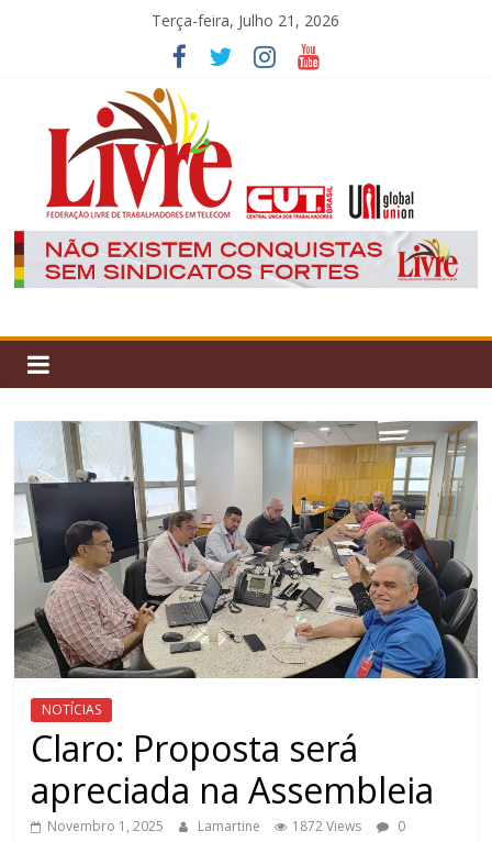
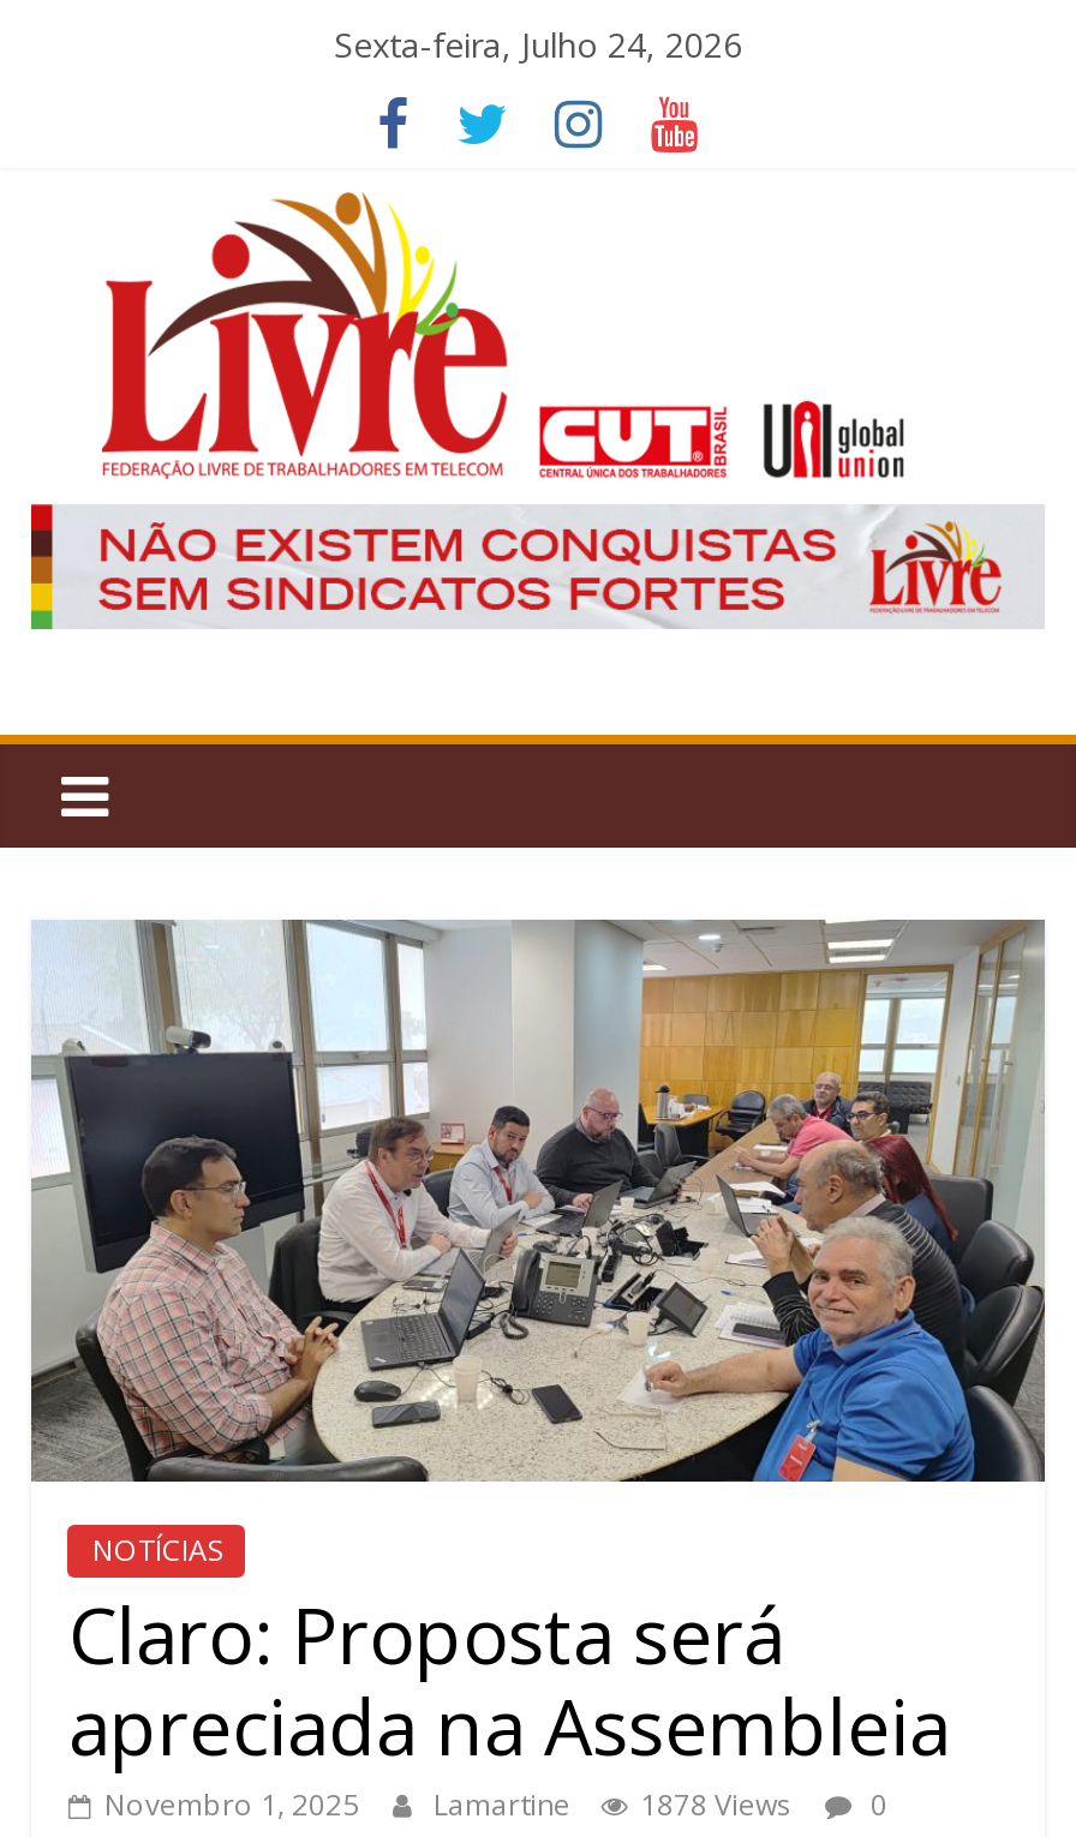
- Terça-feira, Julho 21, 2026
+ Sexta-feira, Julho 24, 2026

- Novembro 1, 2025 Lamartine 1872 Views 0
+ Novembro 1, 2025 Lamartine 1878 Views 0
